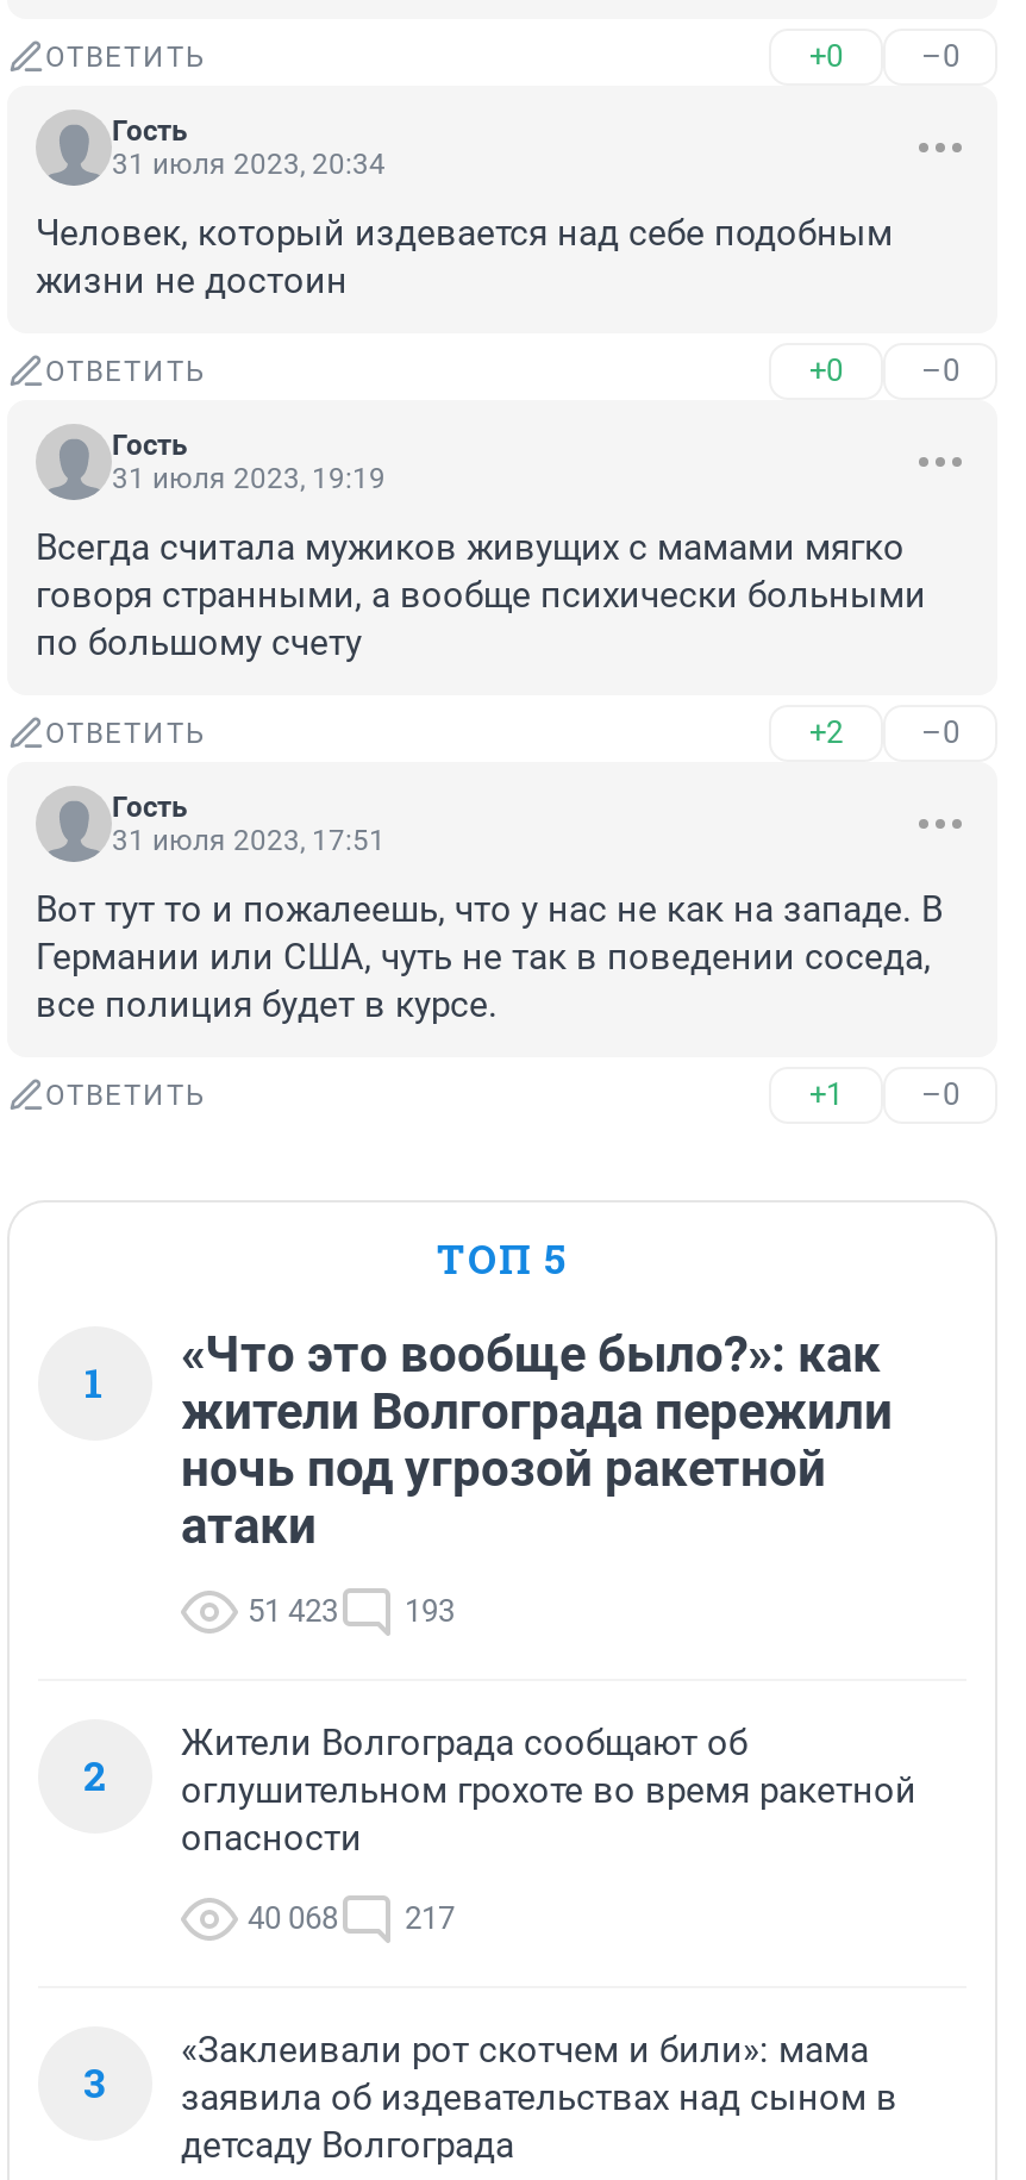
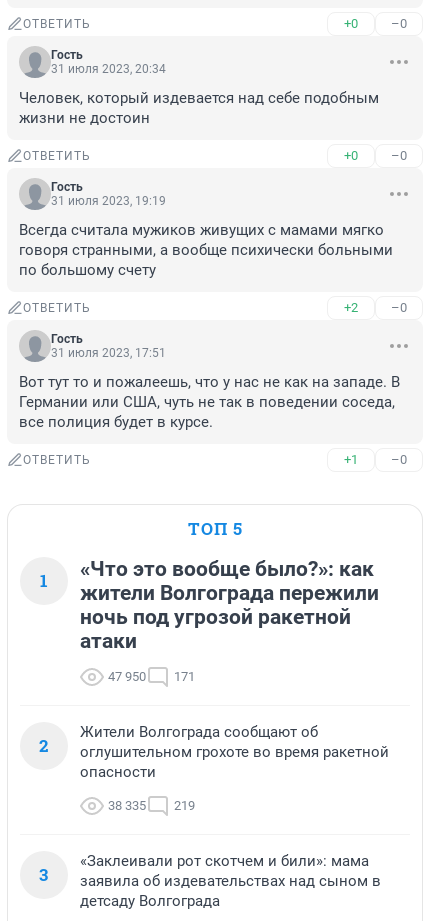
- 51 423
+ 47 950

- 193
+ 171

- 40 068
+ 38 335

- 217
+ 219
